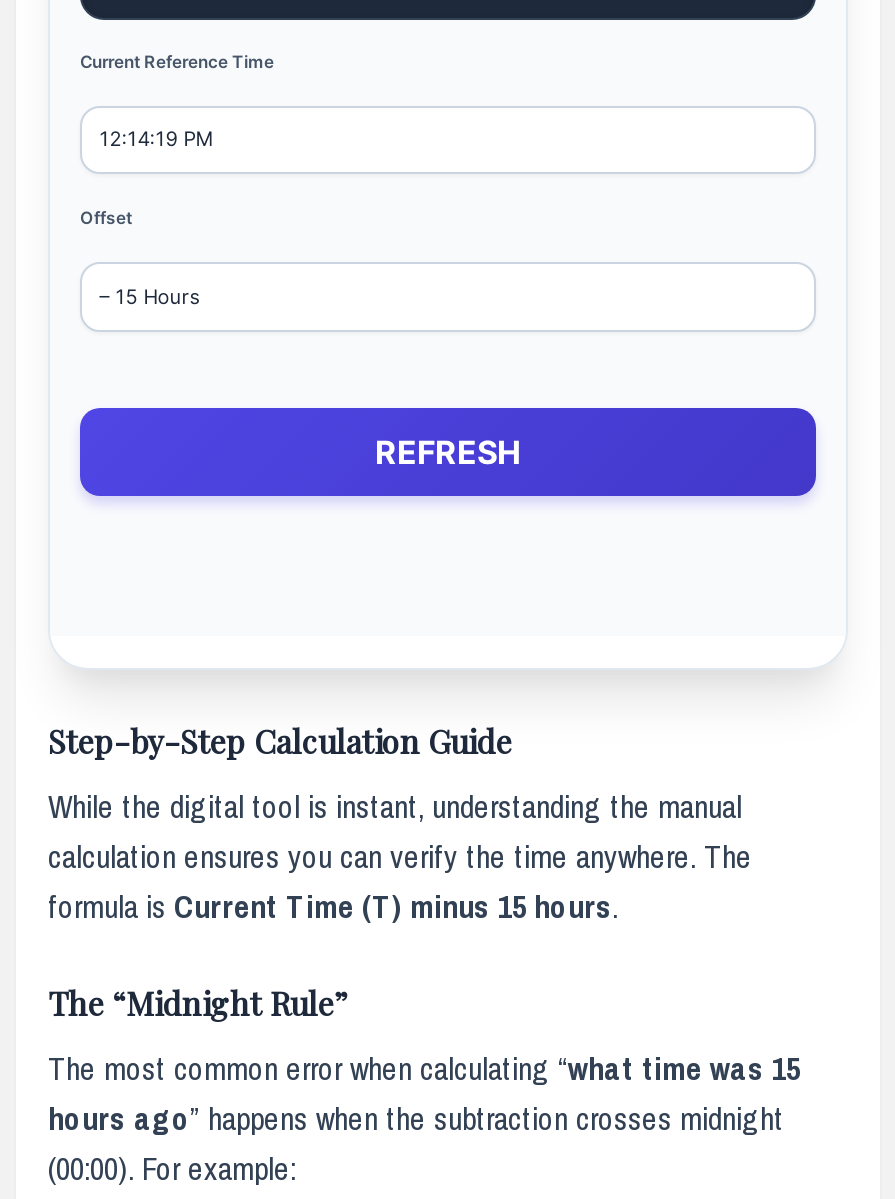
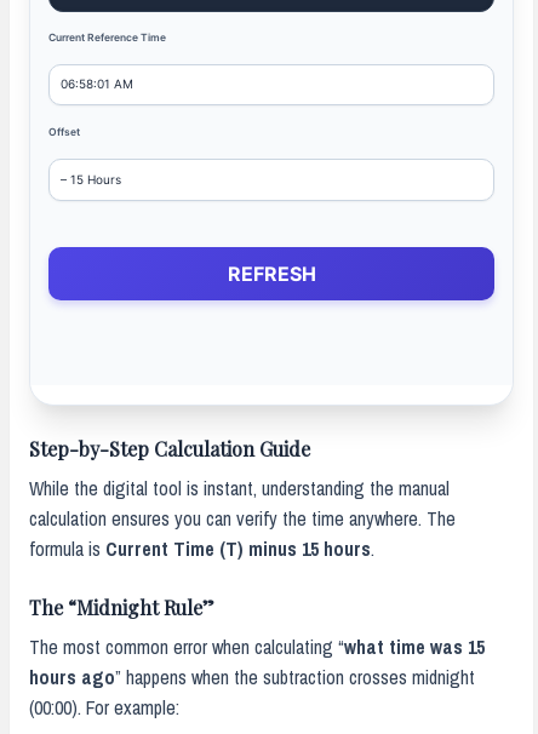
- 12:14:19 PM
+ 06:58:01 AM
